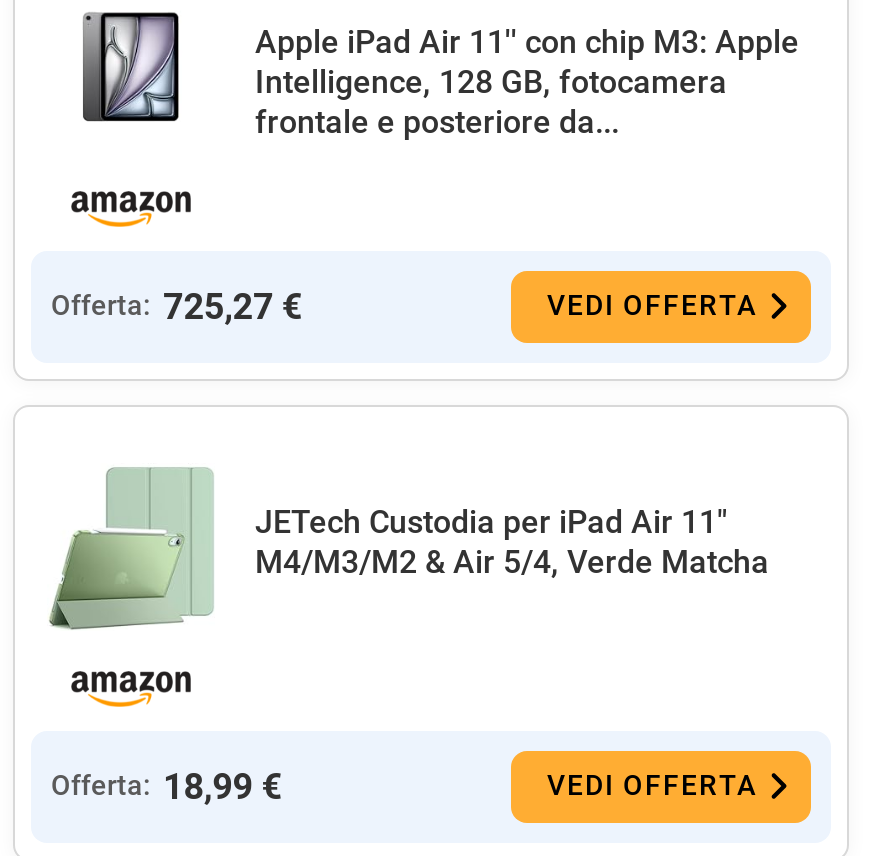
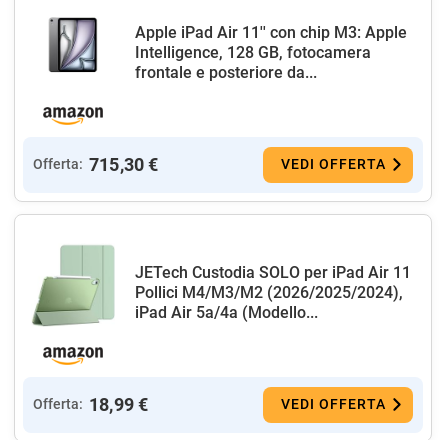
- Offerta: 725,27 €
+ Offerta: 715,30 €

- JETech Custodia per iPad Air 11"
- M4/M3/M2 & Air 5/4, Verde Matcha
+ JETech Custodia SOLO per iPad Air 11
+ Pollici M4/M3/M2 (2026/2025/2024),
+ iPad Air 5a/4a (Modello...
